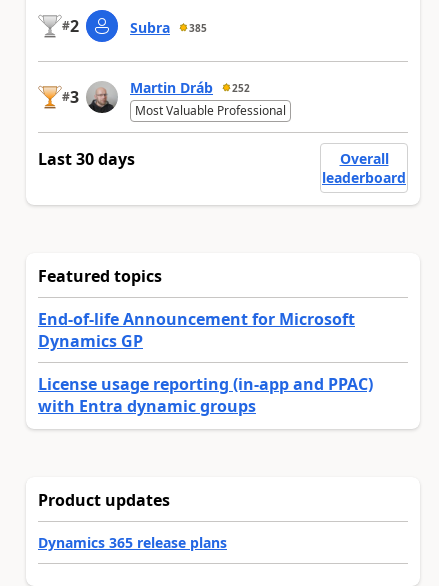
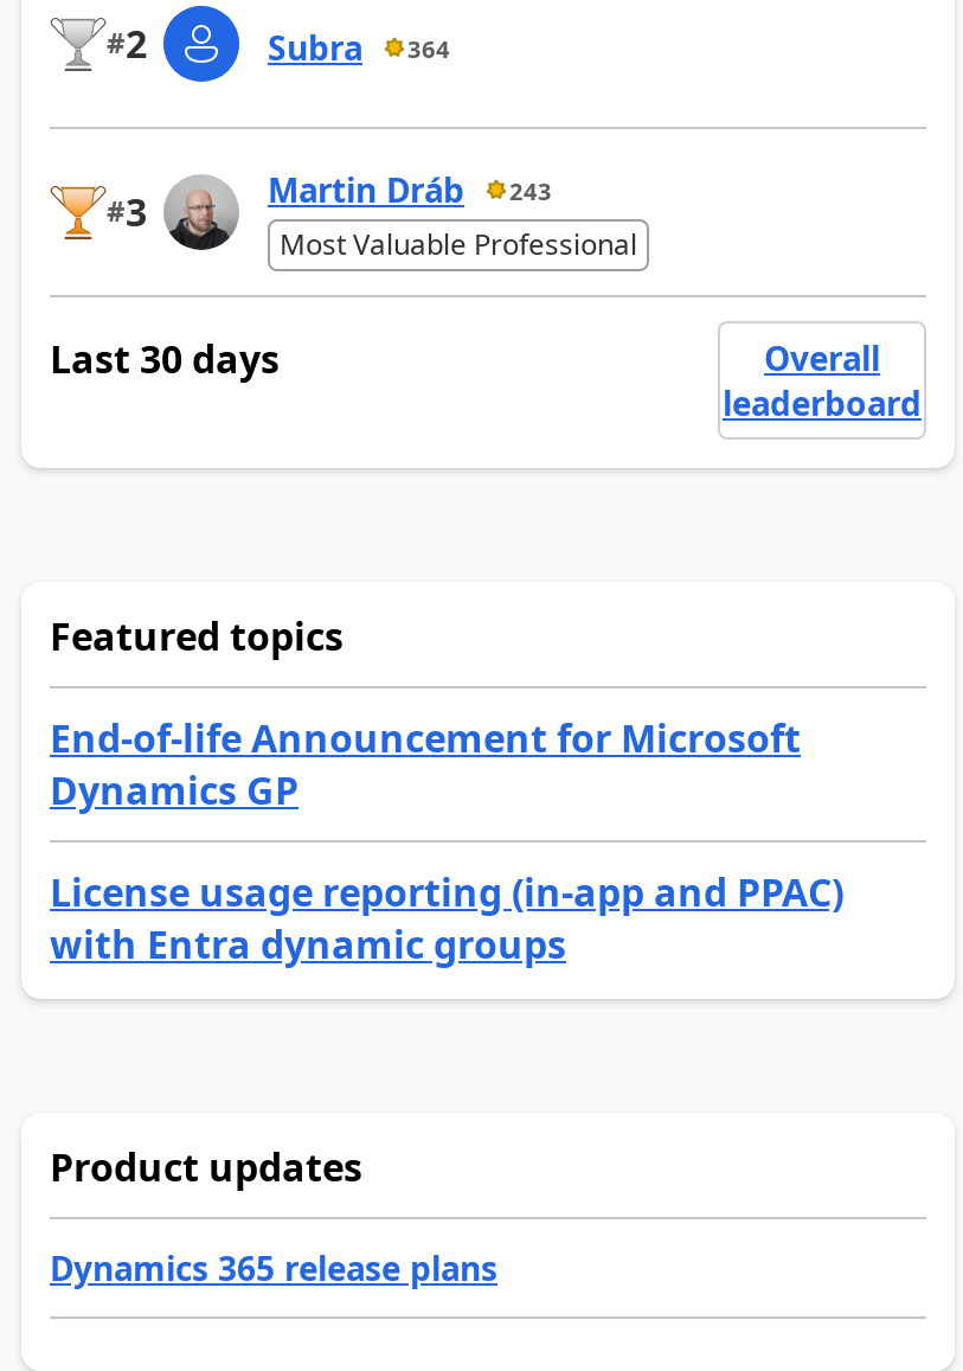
- Subra 385
+ Subra 364

- Martin Dráb 252
+ Martin Dráb 243
